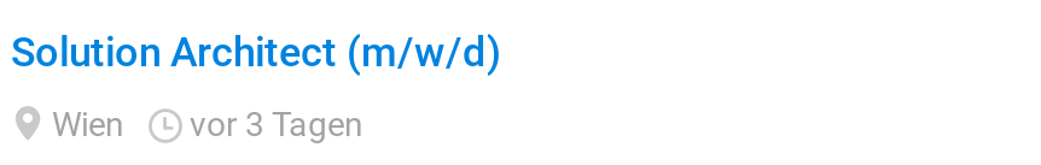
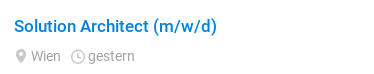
- vor 3 Tagen
+ gestern
